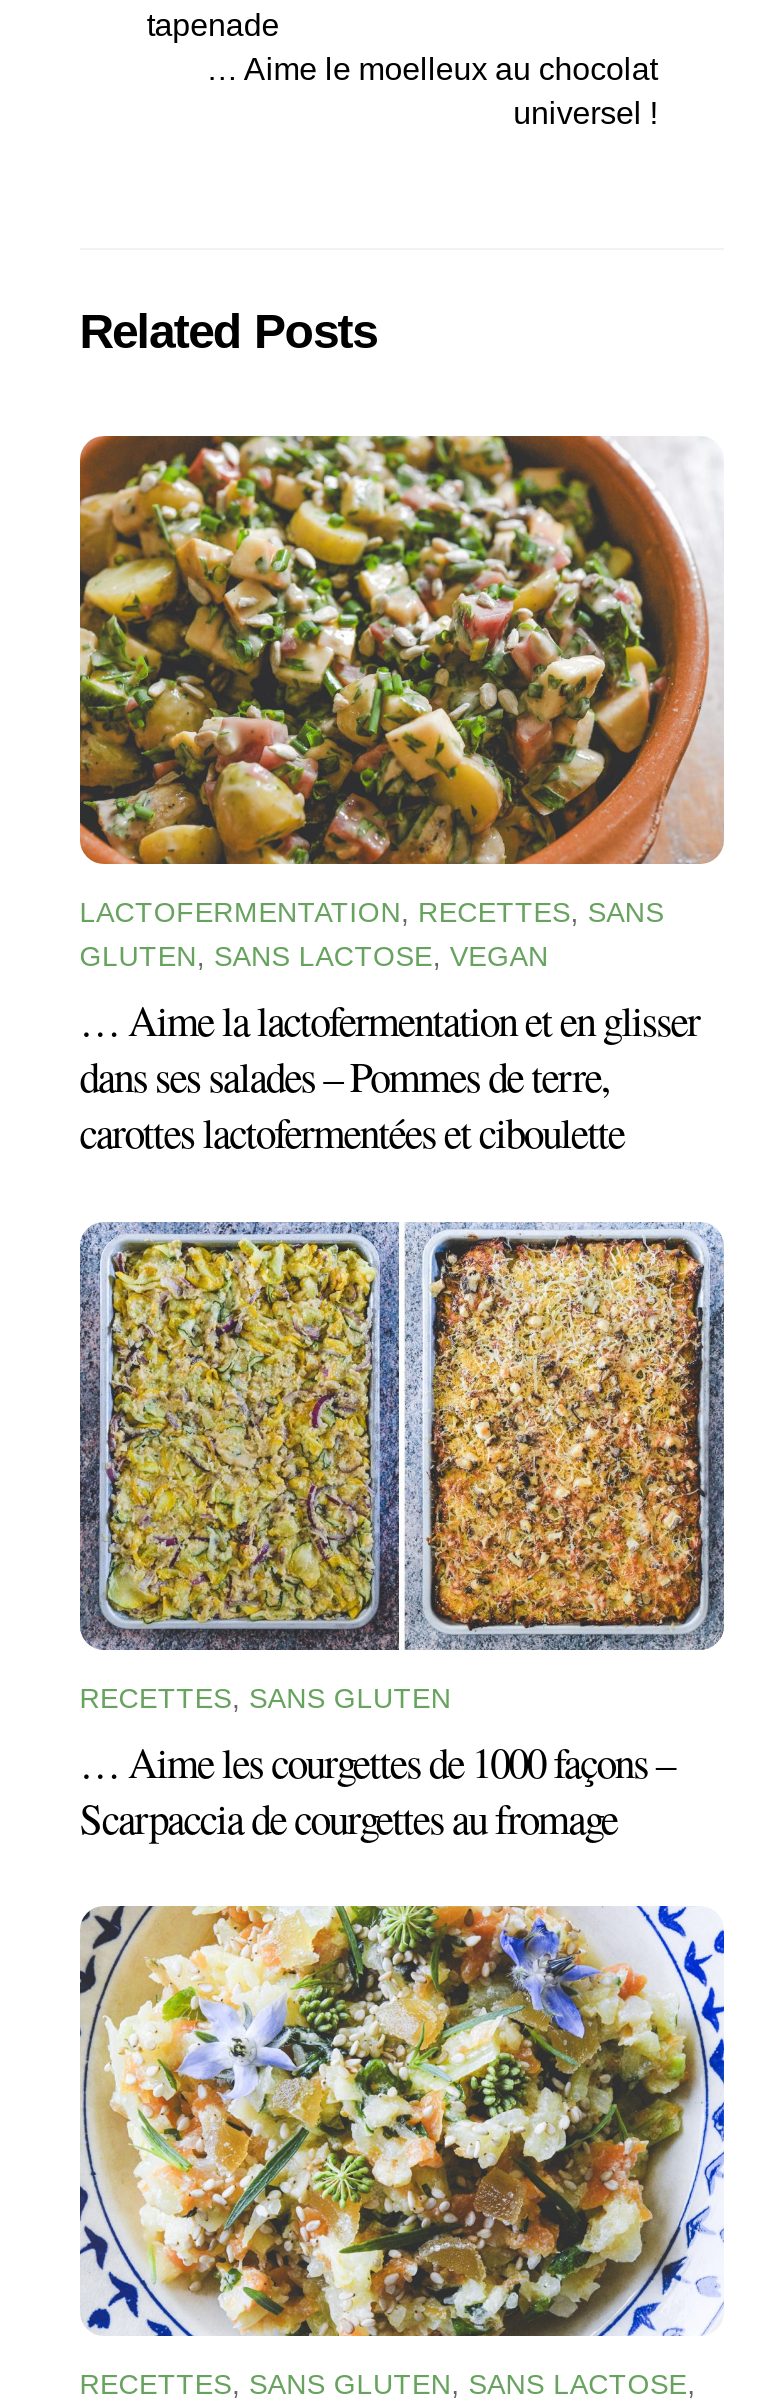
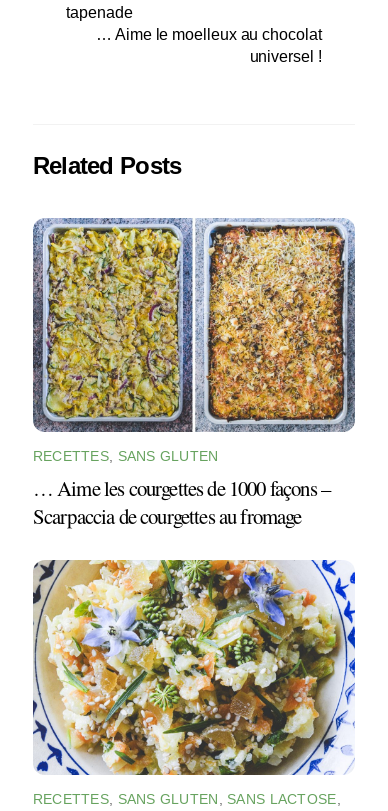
- [image]
- LACTOFERMENTATION, RECETTES, SANS
- GLUTEN, SANS LACTOSE, VEGAN
- … Aime la lactofermentation et en glisser
- dans ses salades – Pommes de terre,
- carottes lactofermentées et ciboulette
